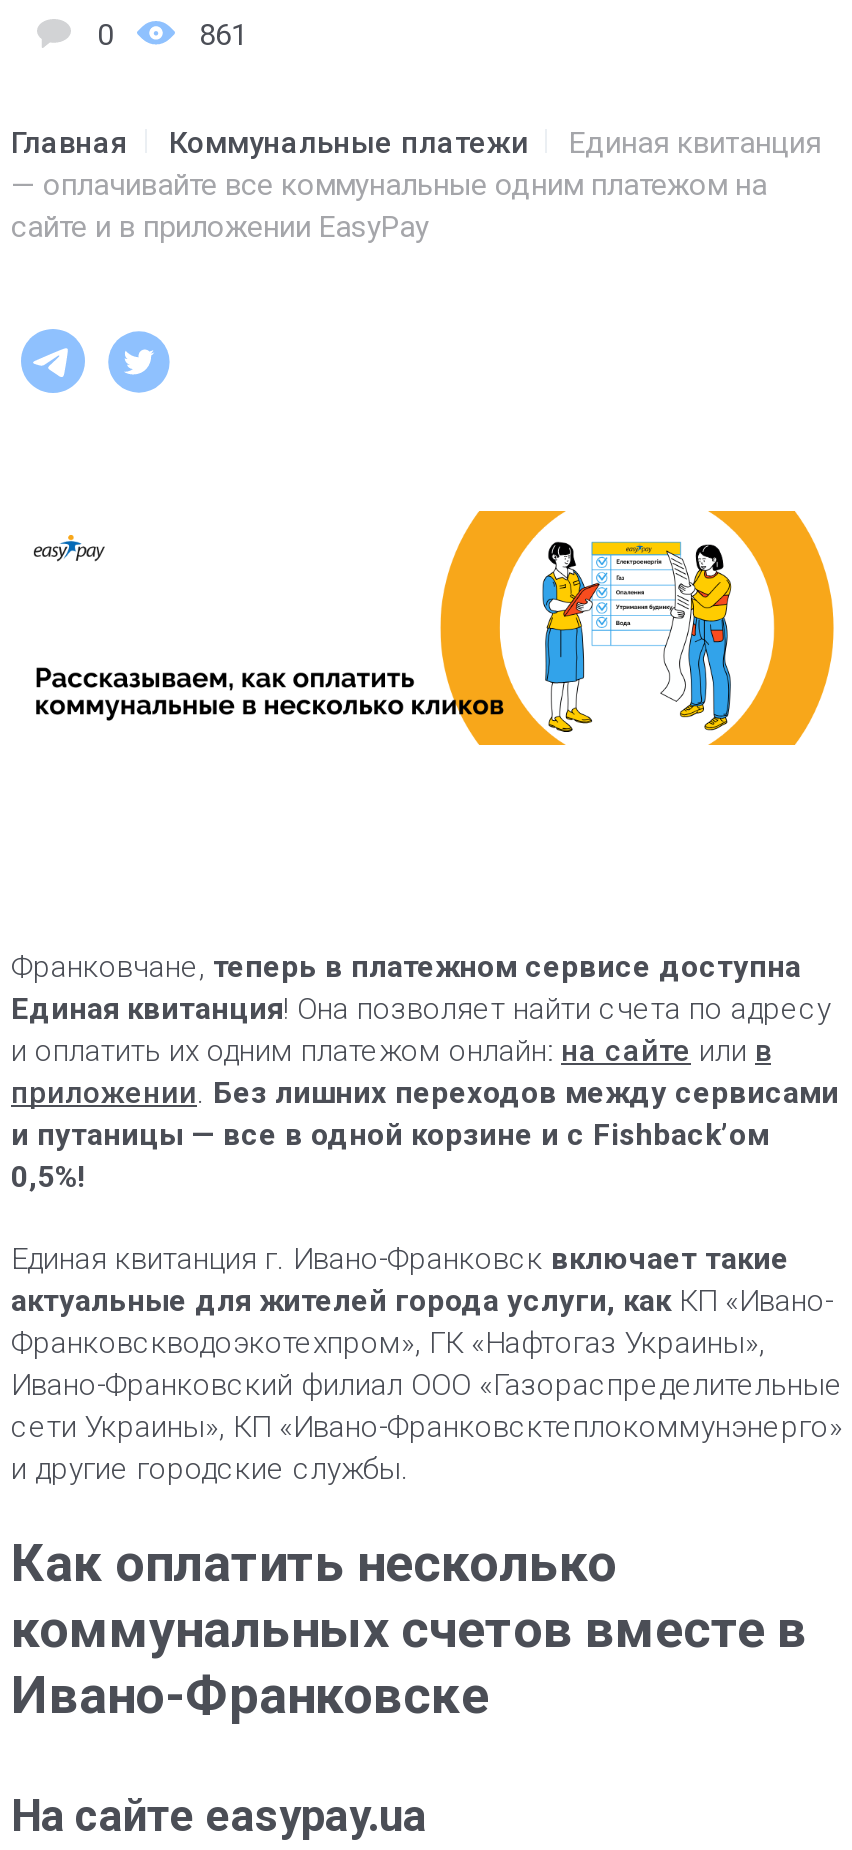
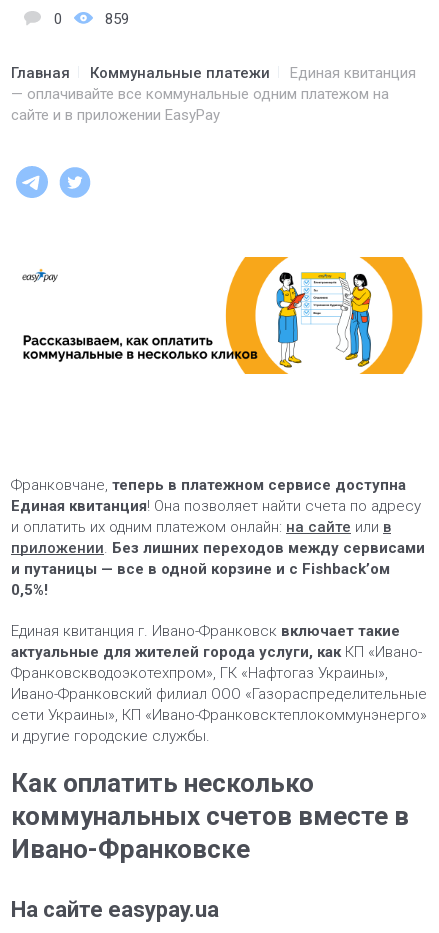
- 861
+ 859
